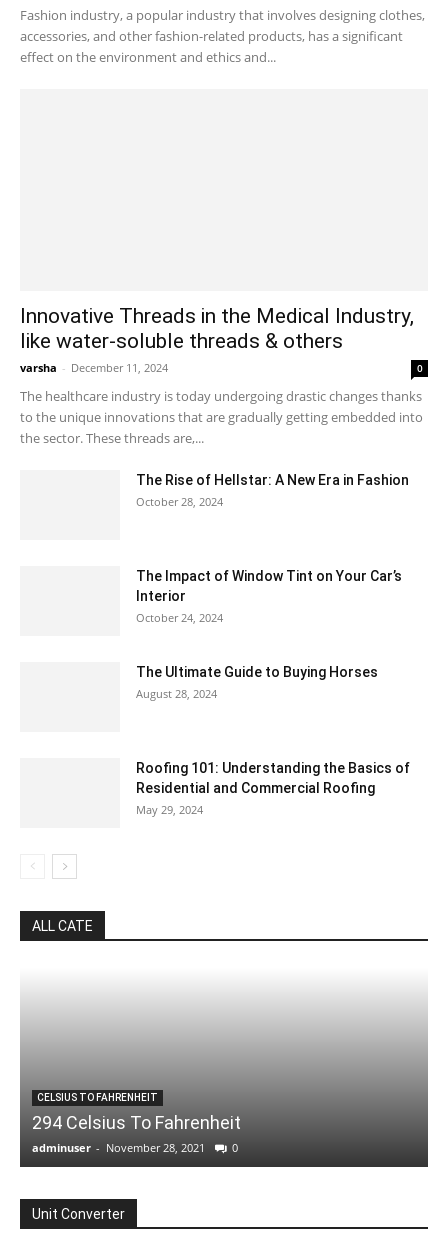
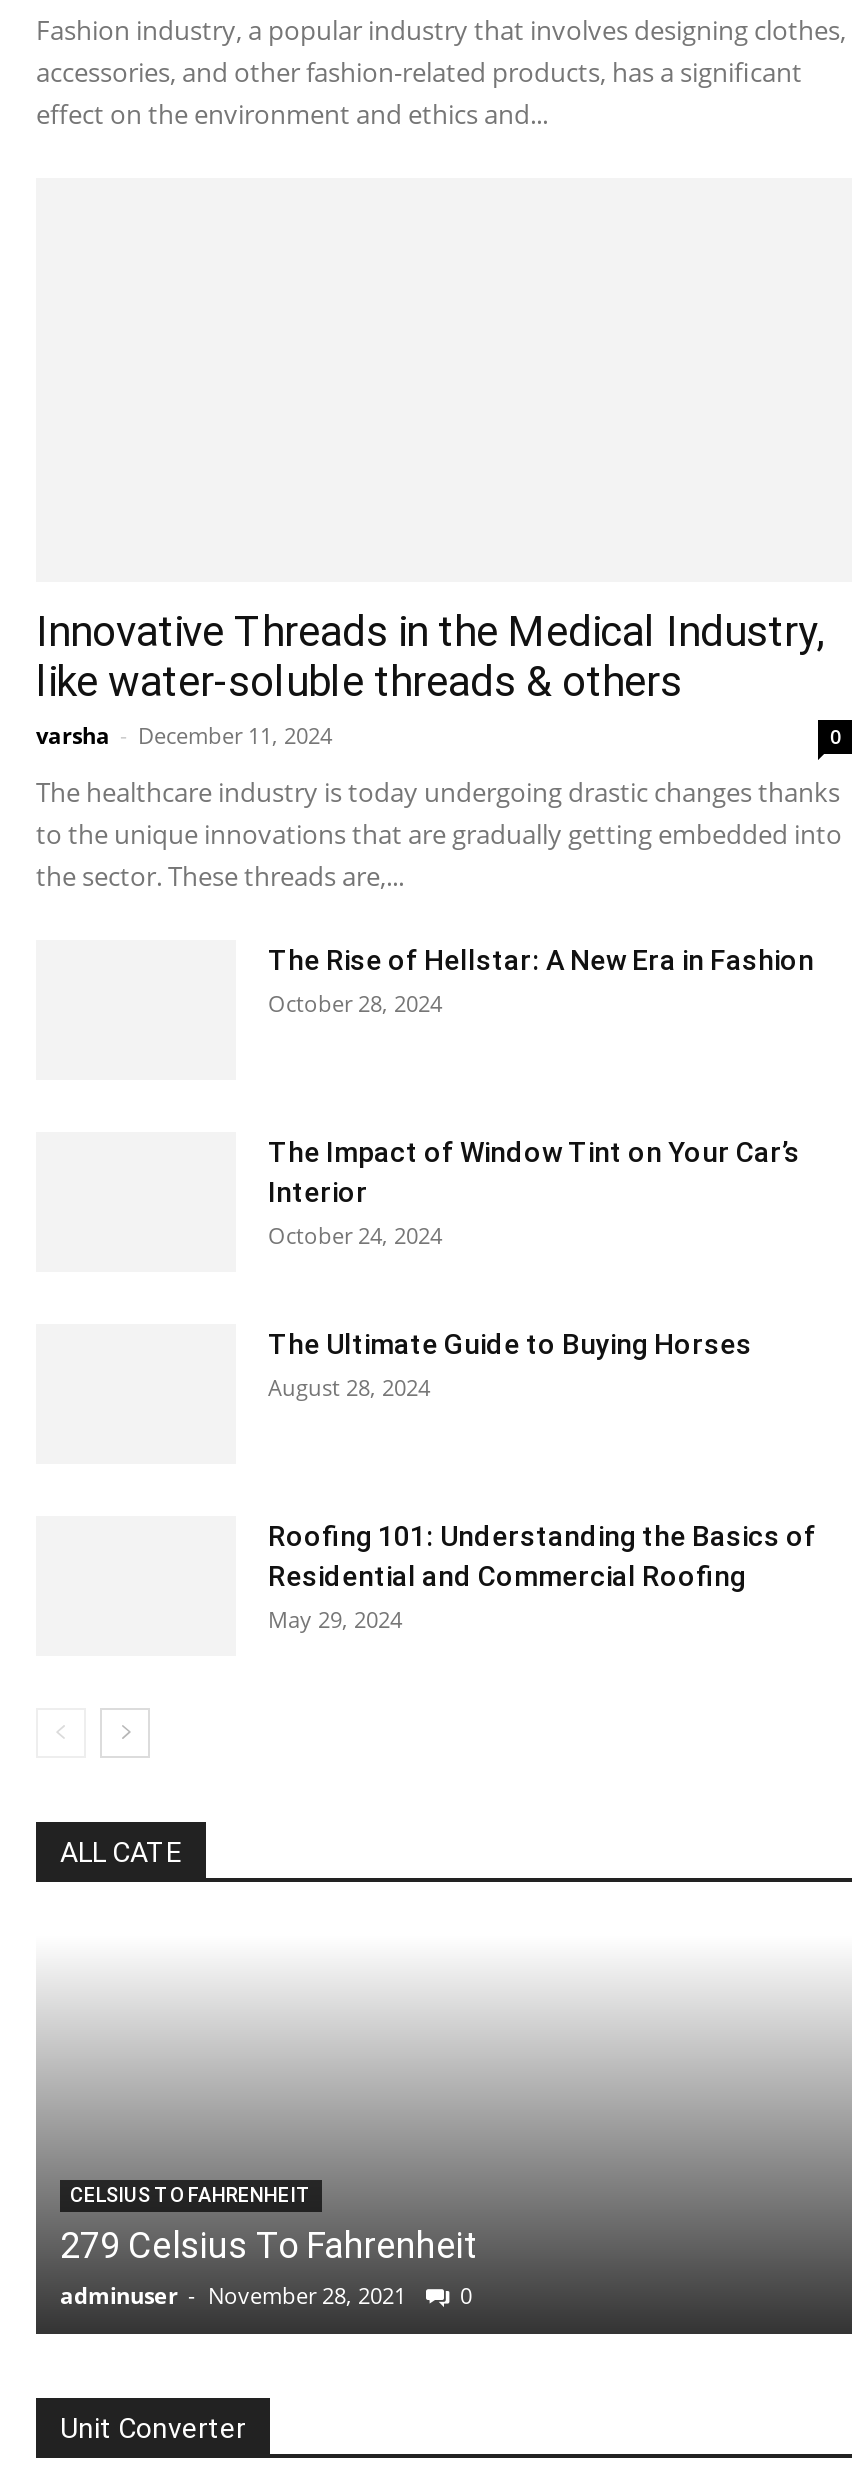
- 294 Celsius To Fahrenheit
+ 279 Celsius To Fahrenheit
